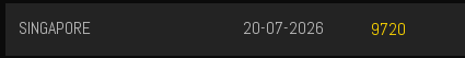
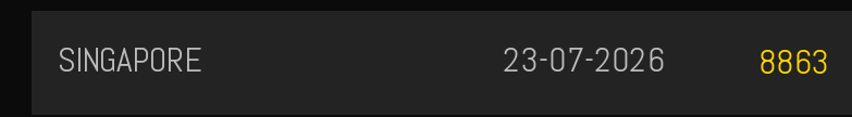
- 20-07-2026
+ 23-07-2026

- 9720
+ 8863
